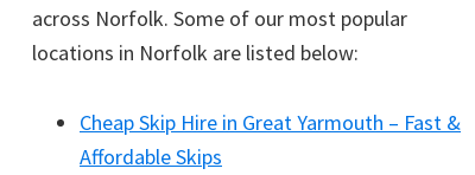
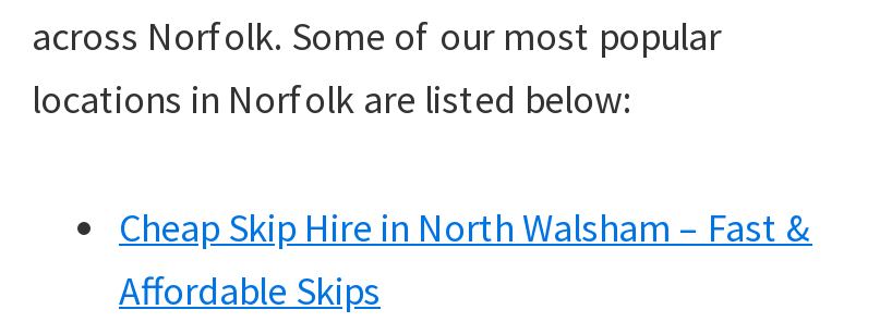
- Cheap Skip Hire in Great Yarmouth – Fast &
+ Cheap Skip Hire in North Walsham – Fast &
